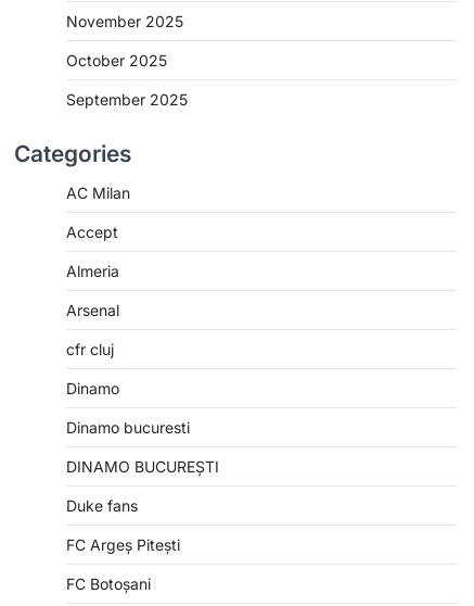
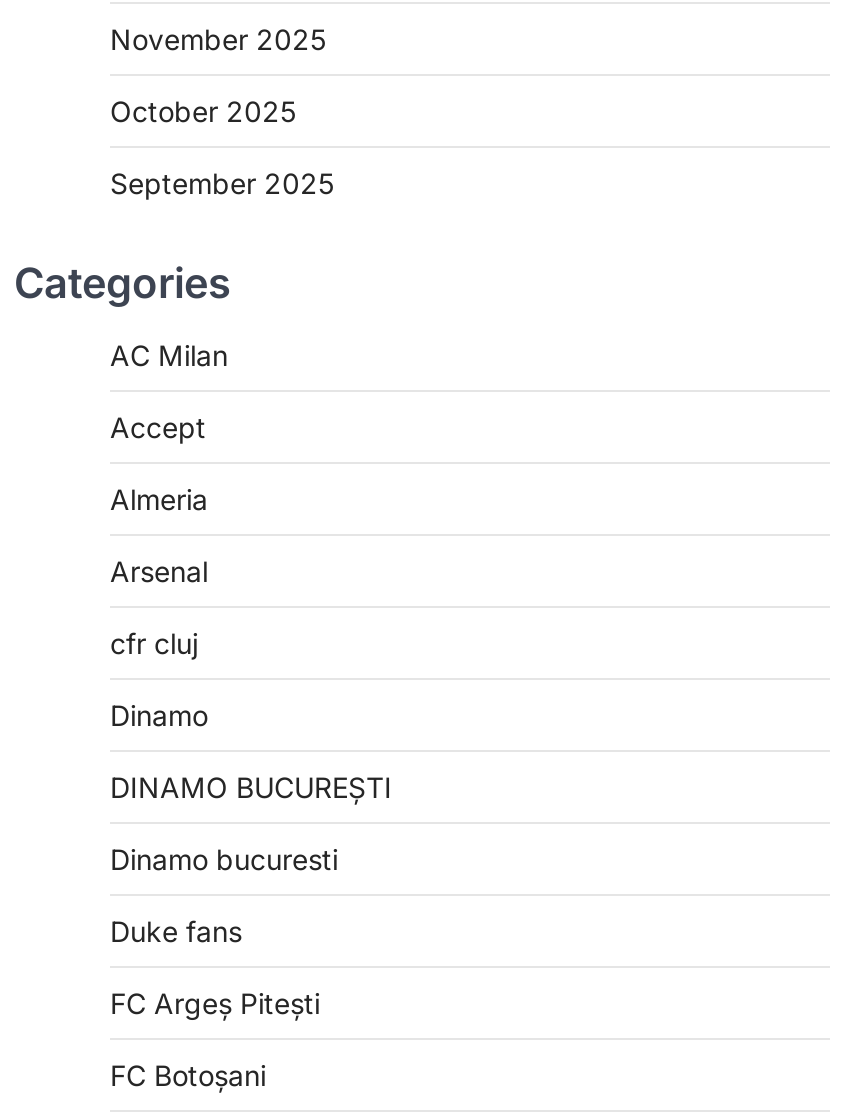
moved down: Dinamo bucuresti

moved up: DINAMO BUCUREȘTI
